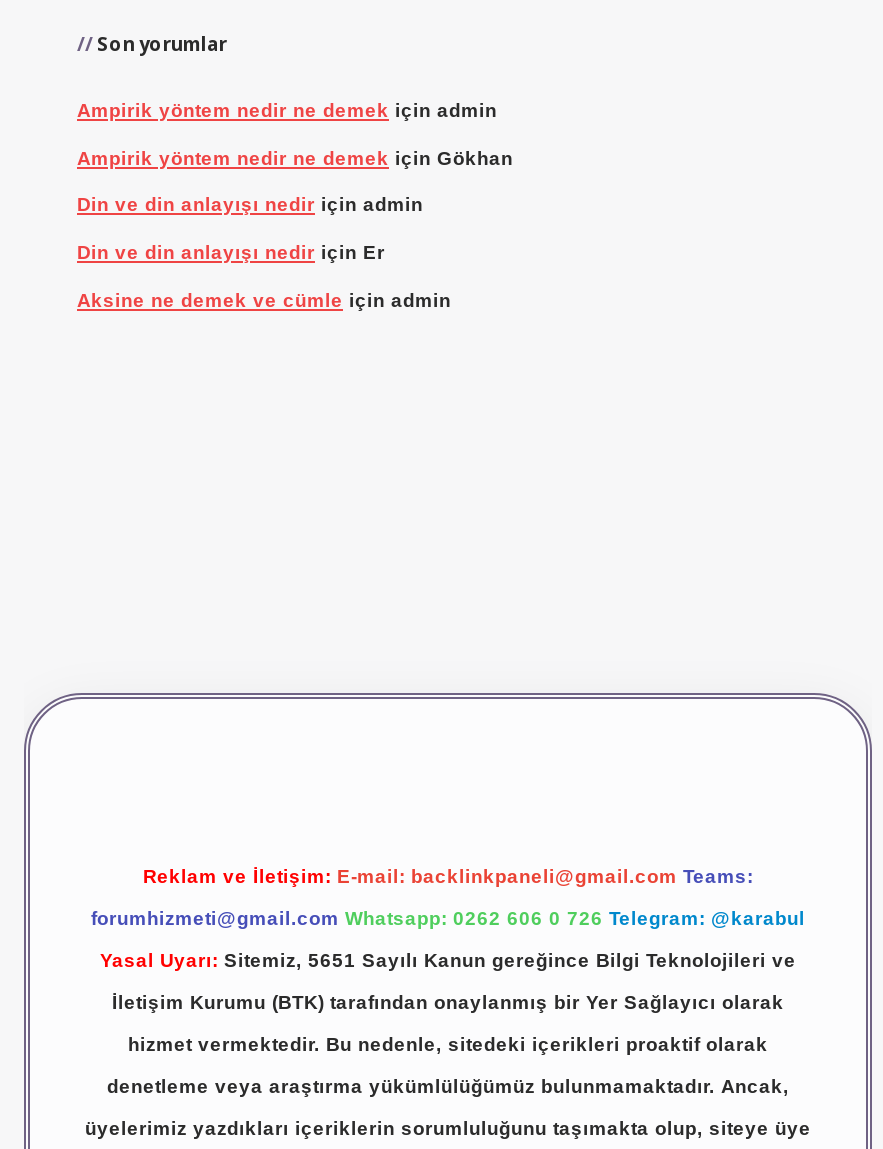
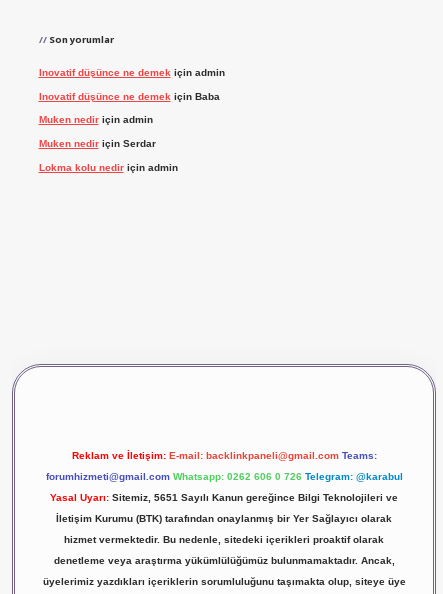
- Ampirik yöntem nedir ne demek için admin
+ Inovatif düşünce ne demek için admin

- Ampirik yöntem nedir ne demek için Gökhan
+ Inovatif düşünce ne demek için Baba

- Din ve din anlayışı nedir için admin
+ Muken nedir için admin

- Din ve din anlayışı nedir için Er
+ Muken nedir için Serdar

- Aksine ne demek ve cümle için admin
+ Lokma kolu nedir için admin
